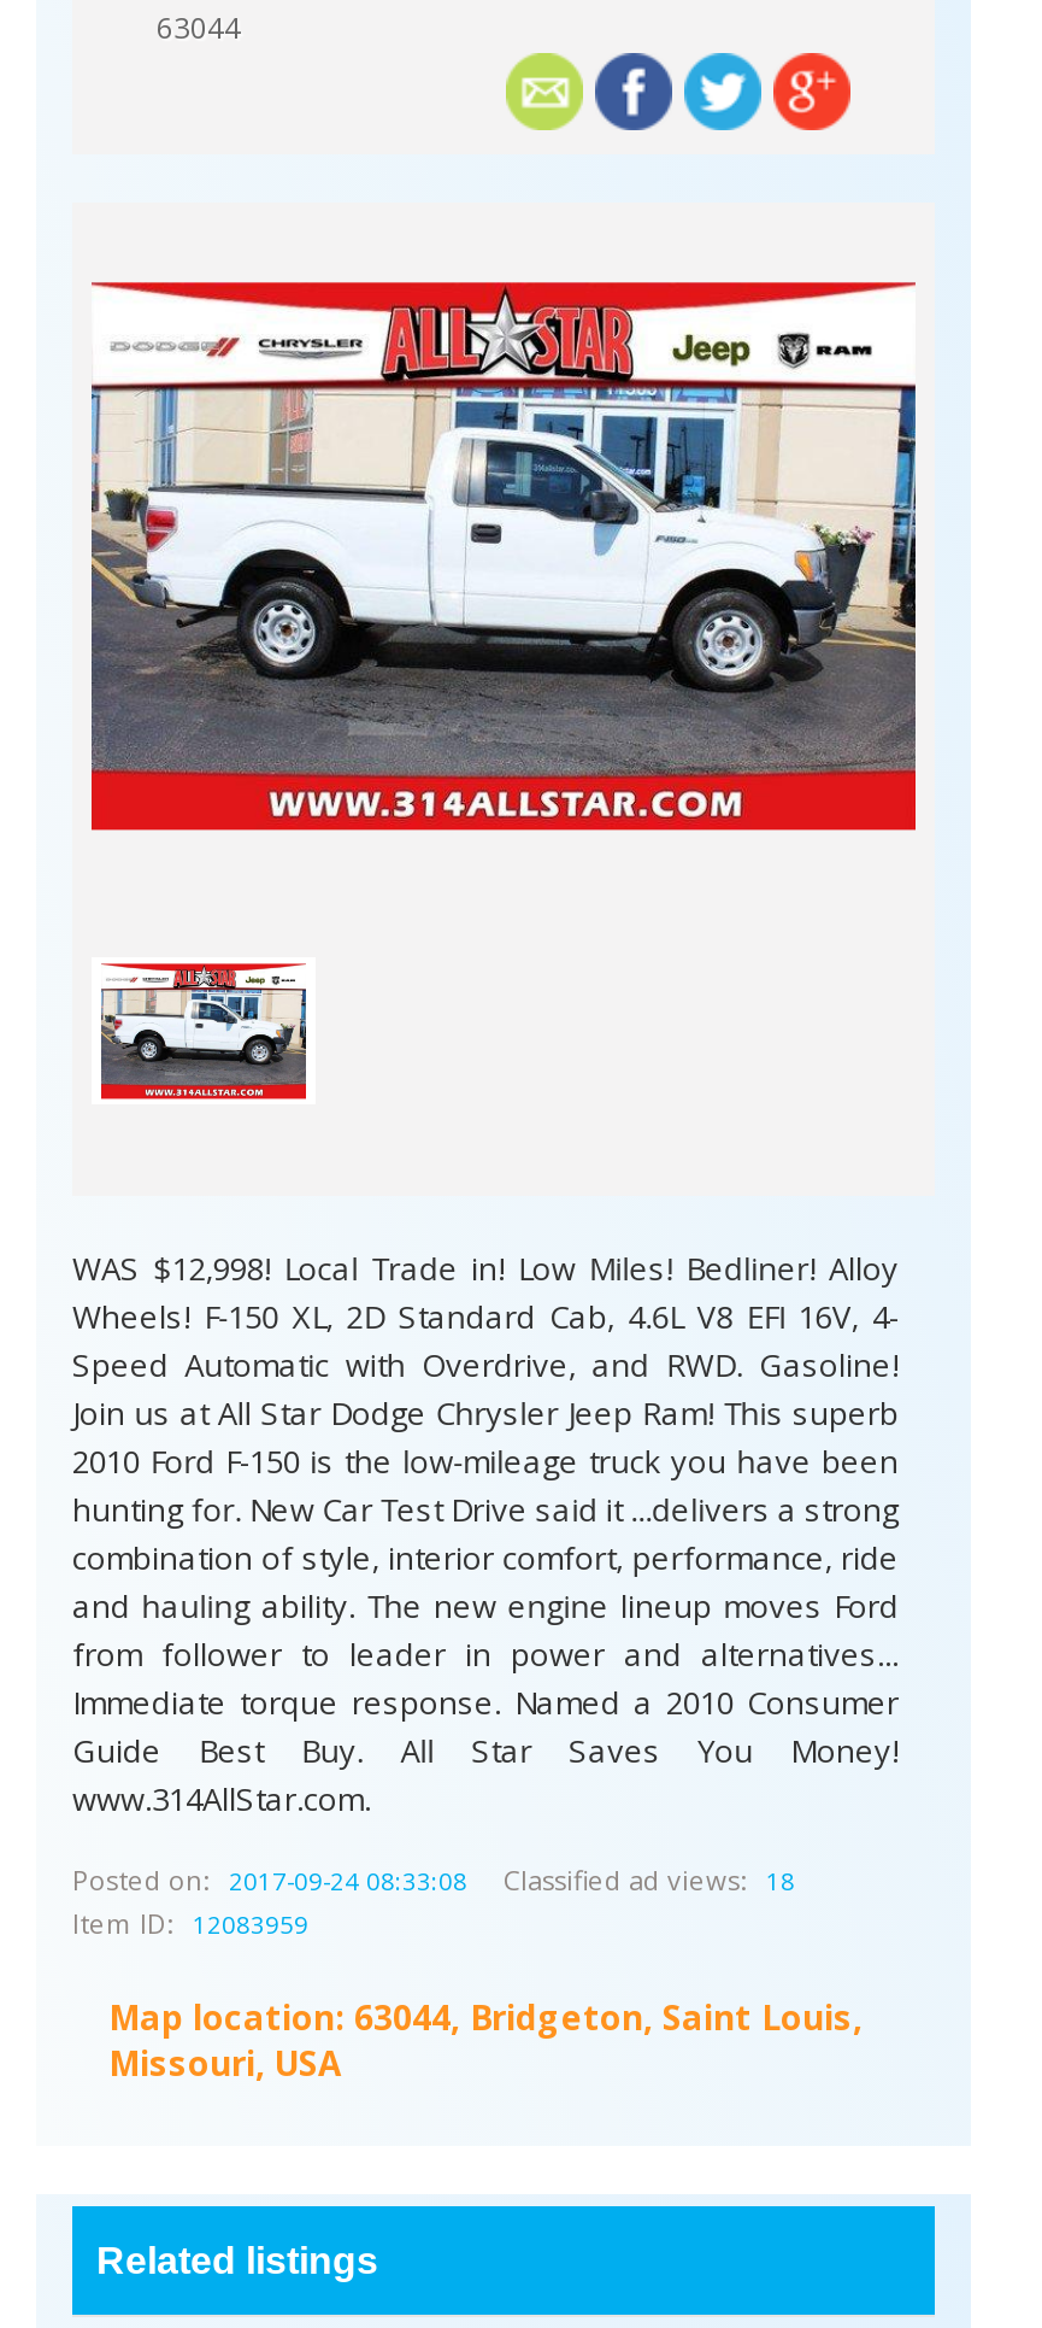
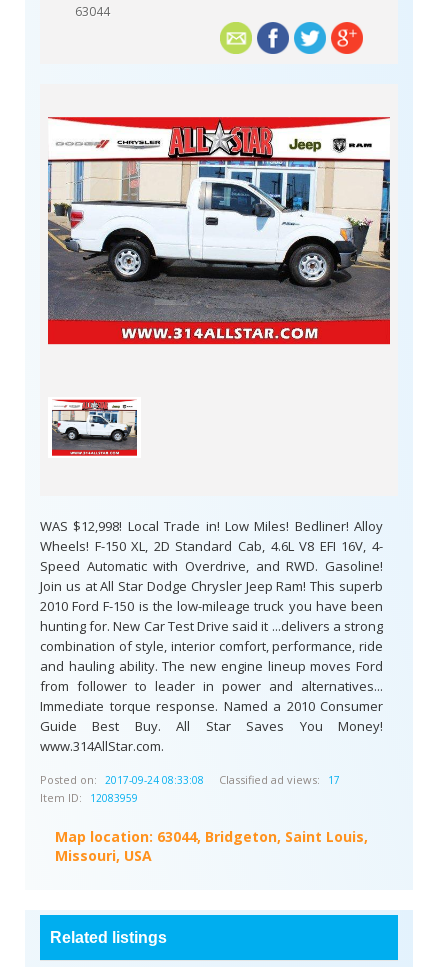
- Classified ad views: 18
+ Classified ad views: 17
